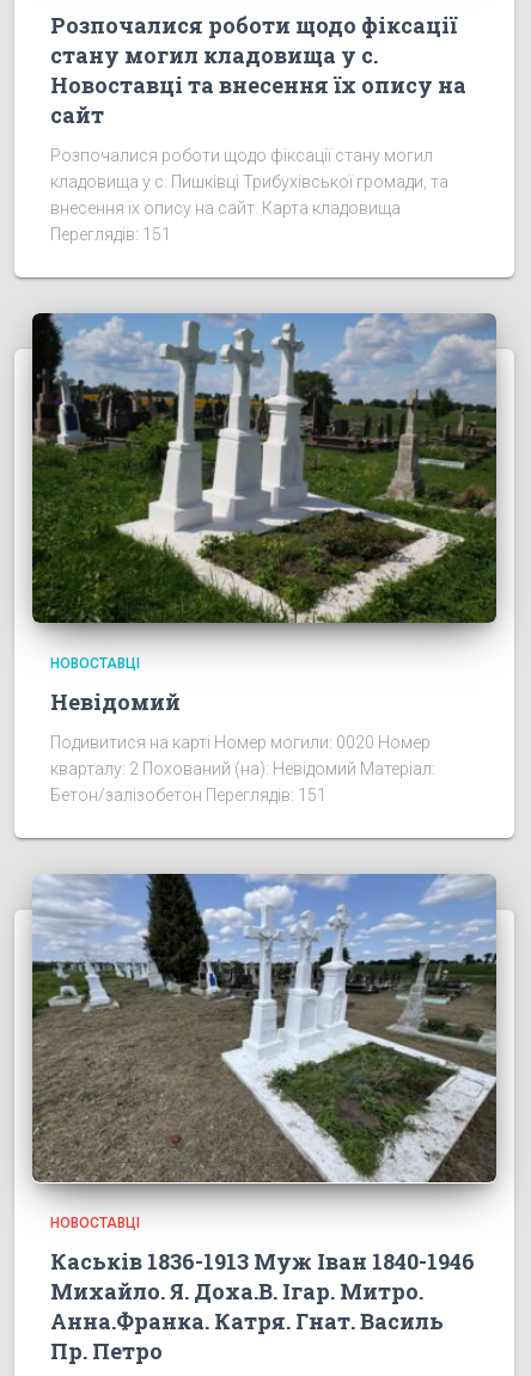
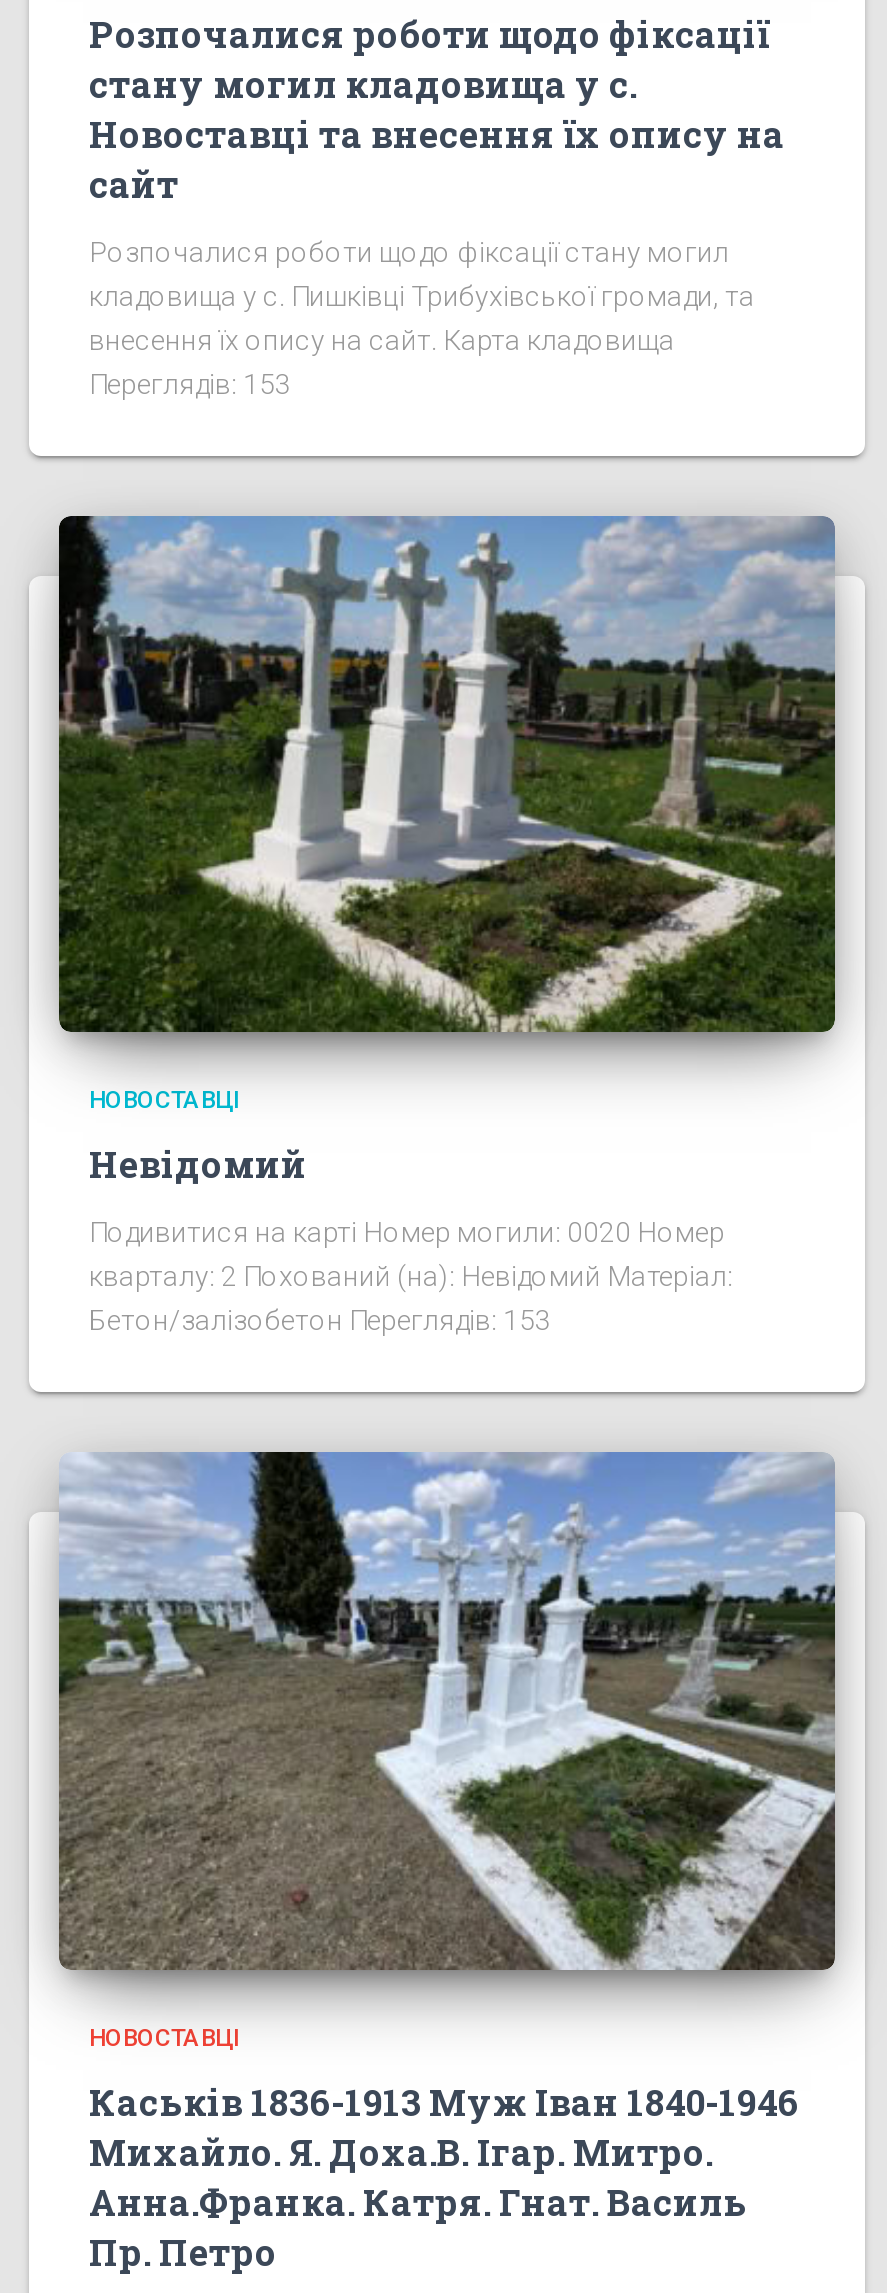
- Переглядів: 151
+ Переглядів: 153

- Бетон/залізобетон Переглядів: 151
+ Бетон/залізобетон Переглядів: 153
